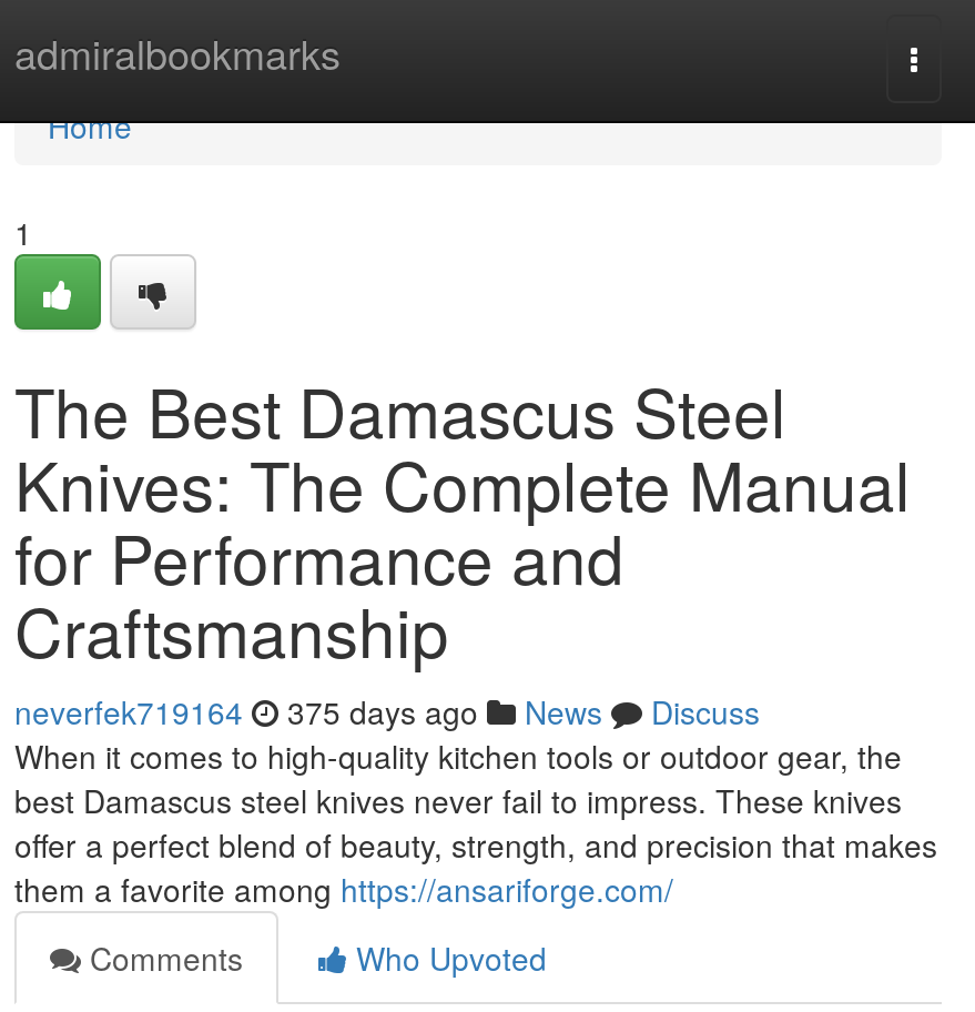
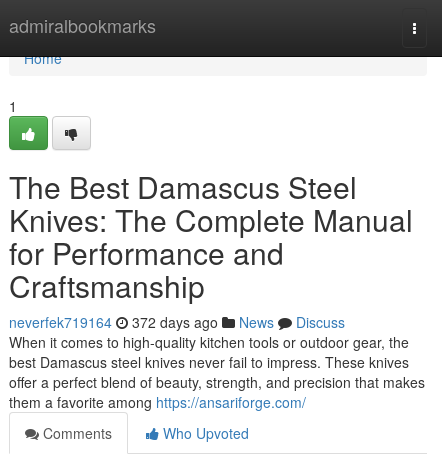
- neverfek719164 375 days ago News Discuss
+ neverfek719164 372 days ago News Discuss
